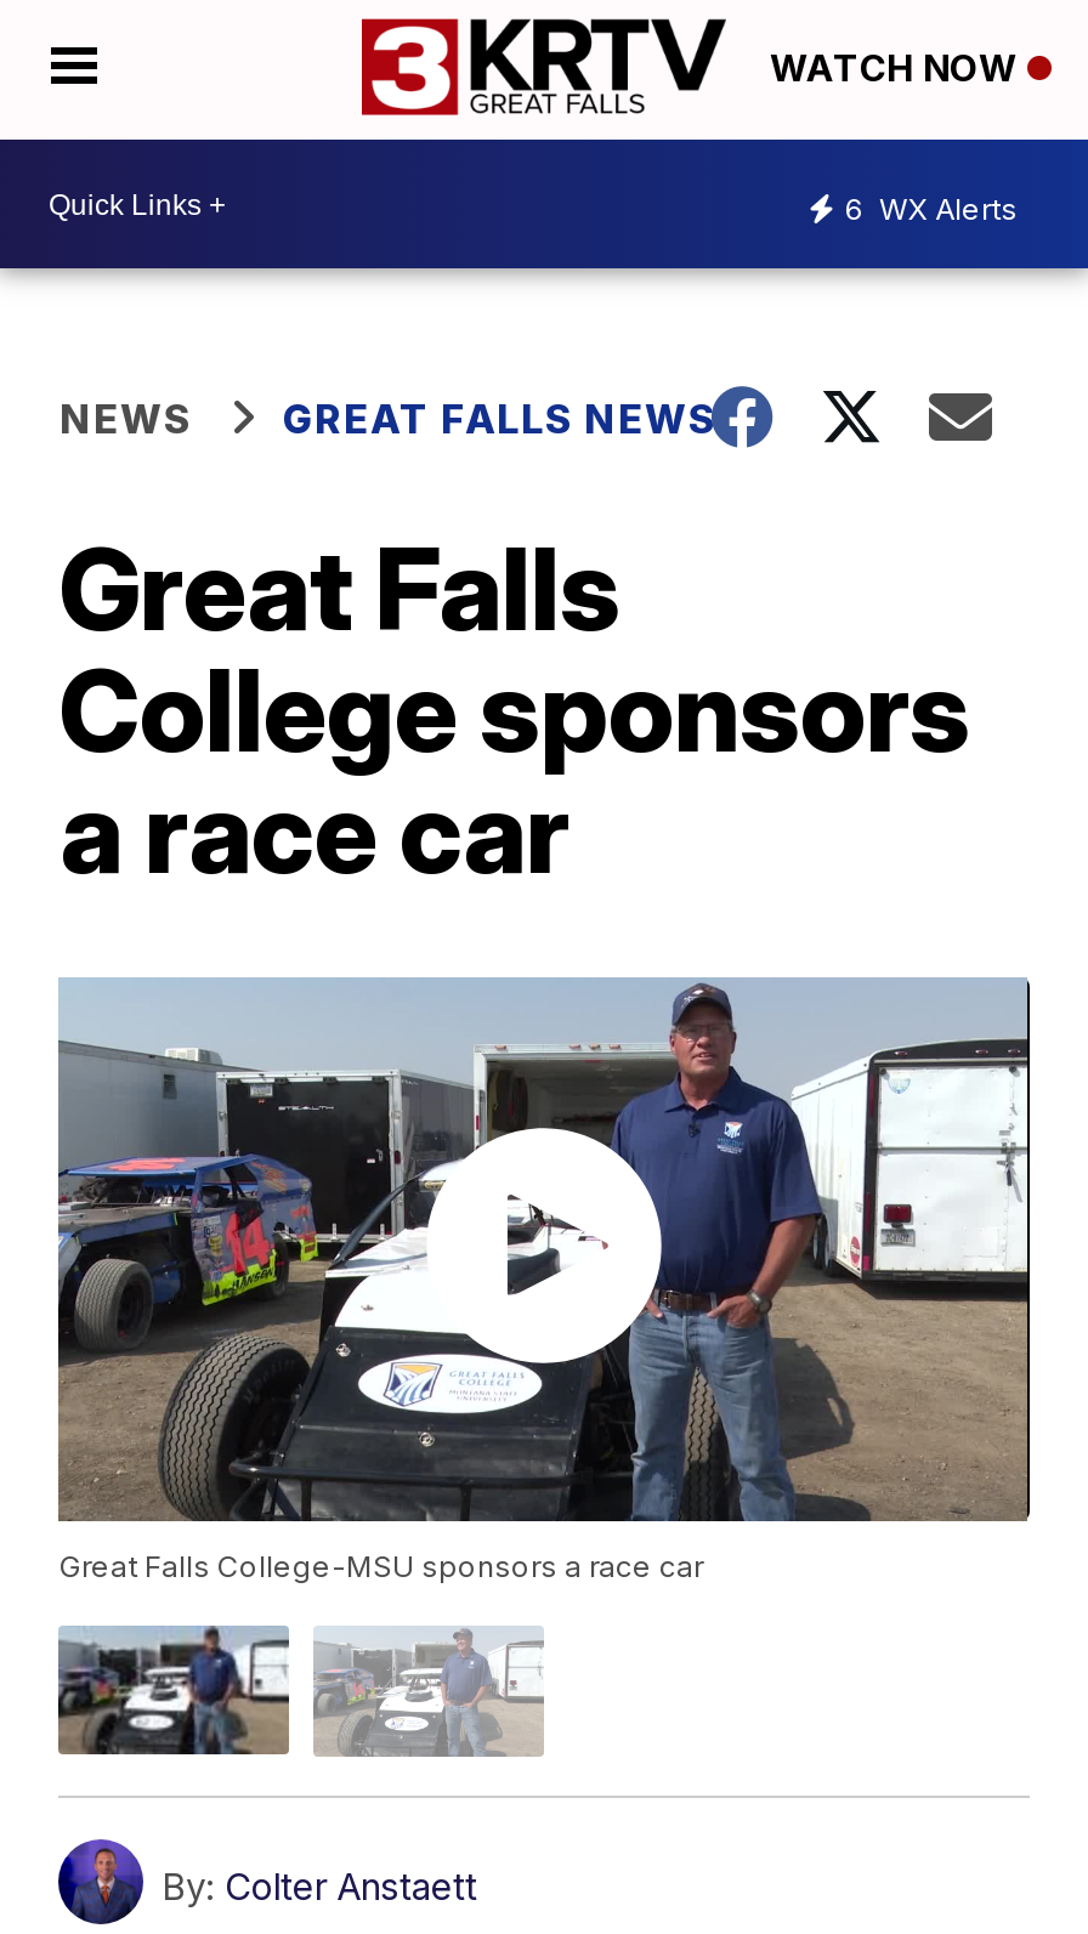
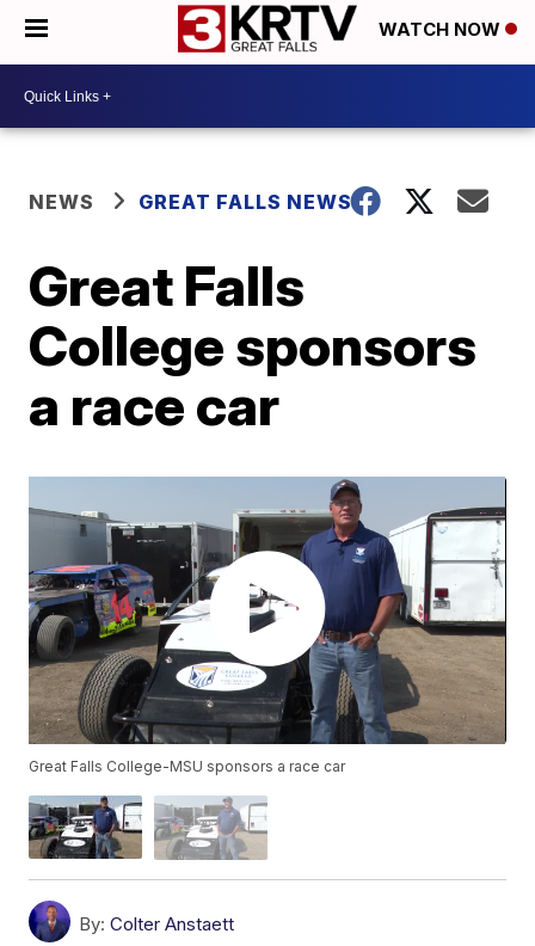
- 6 WX Alerts
